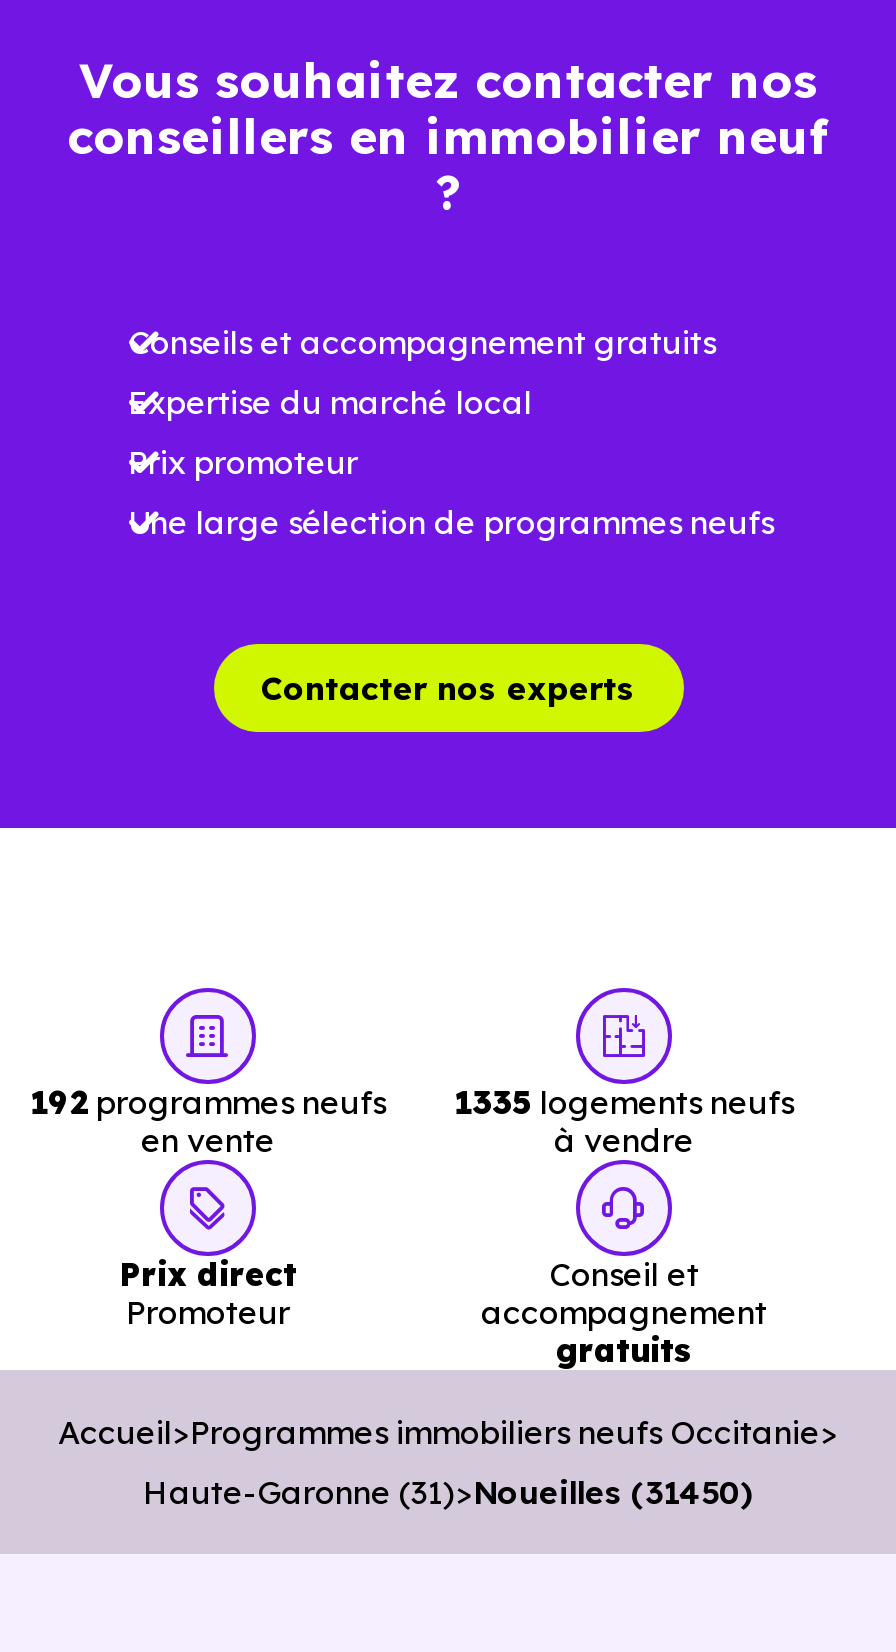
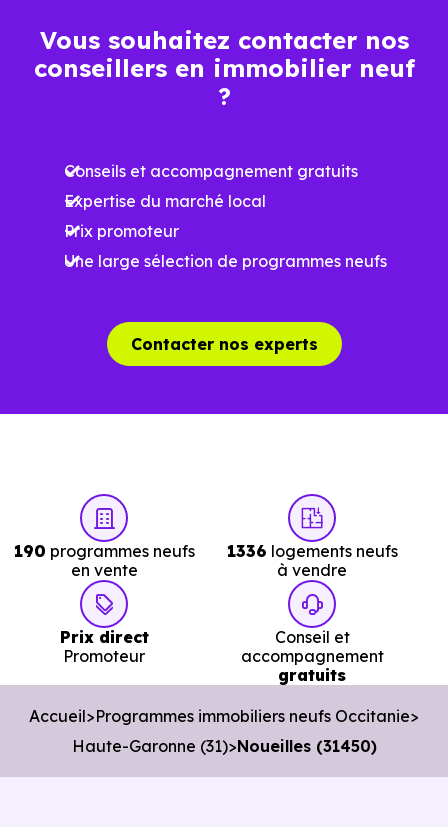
- 192 programmes neufs
+ 190 programmes neufs

- 1335 logements neufs
+ 1336 logements neufs
